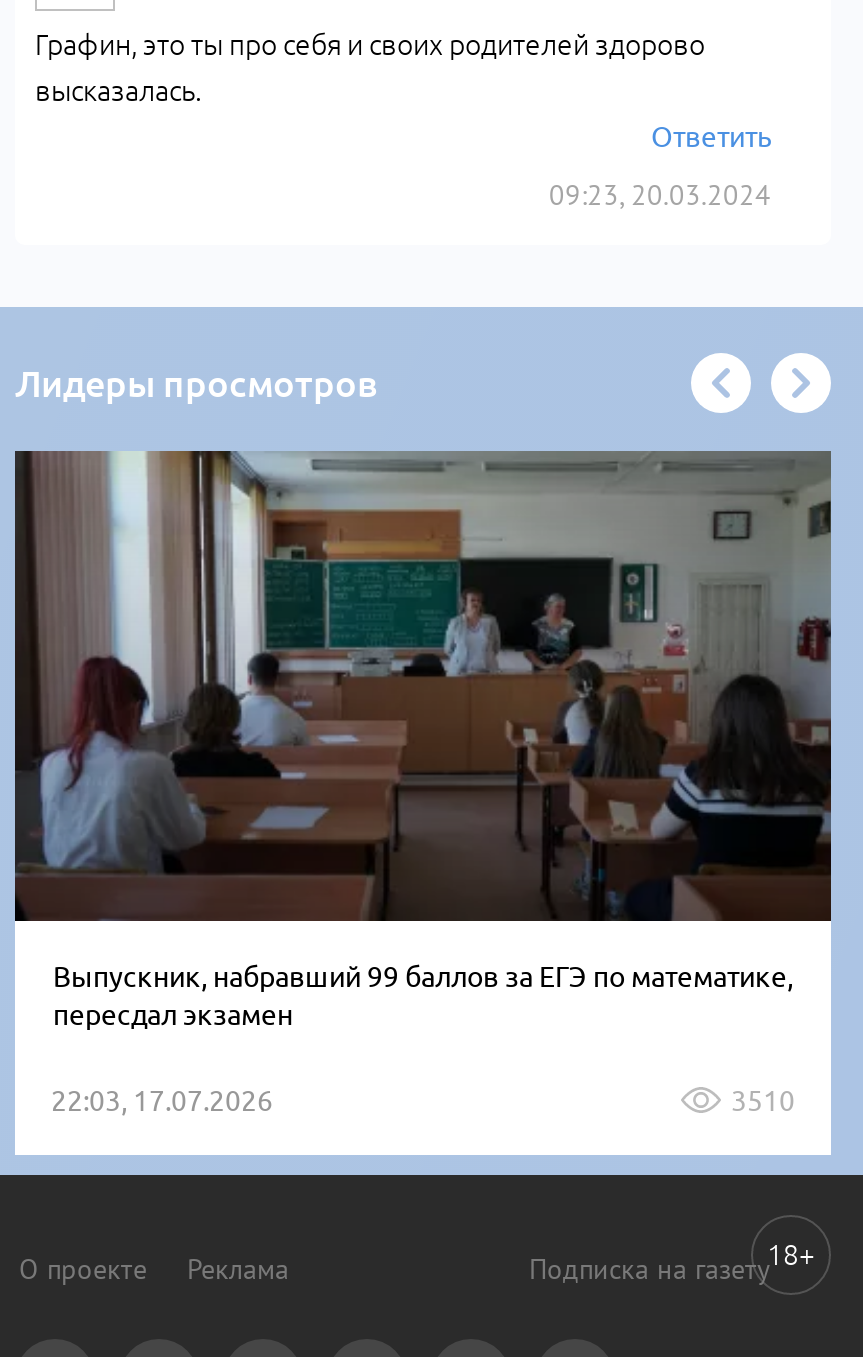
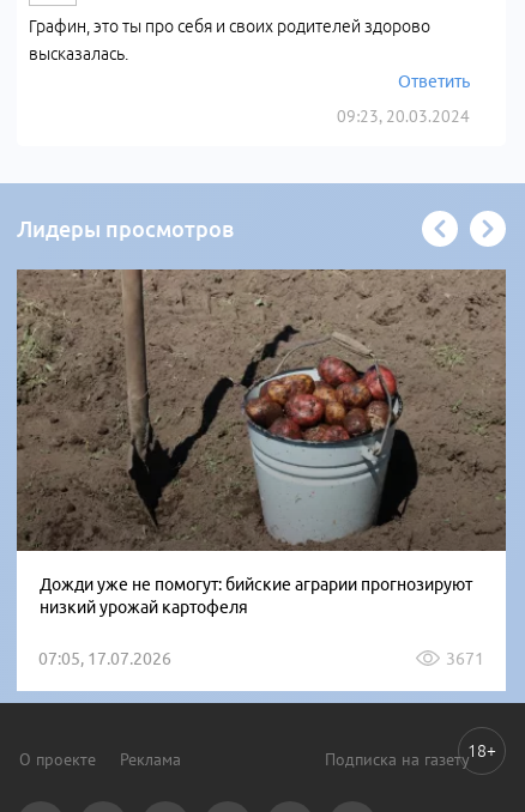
- [image]
- Выпускник, набравший 99 баллов за ЕГЭ по математике,
- пересдал экзамен
+ [image]
+ Дожди уже не помогут: бийские аграрии прогнозируют
+ низкий урожай картофеля

- 22:03, 17.07.2026
- 3510
+ 07:05, 17.07.2026
+ 3671
